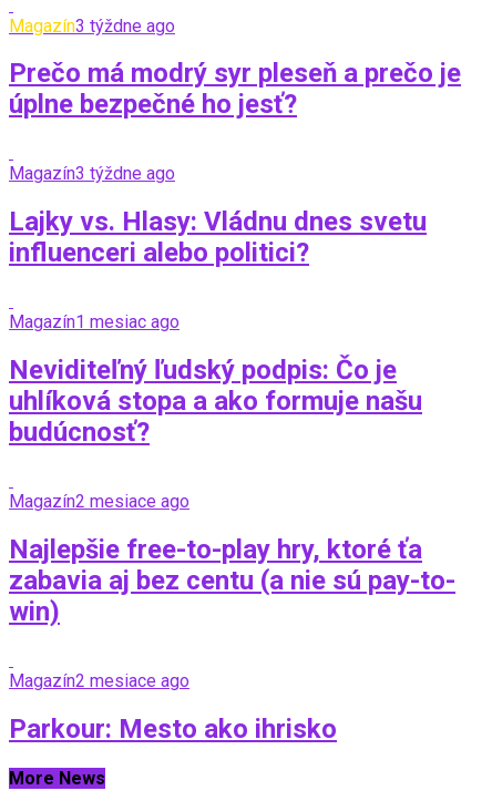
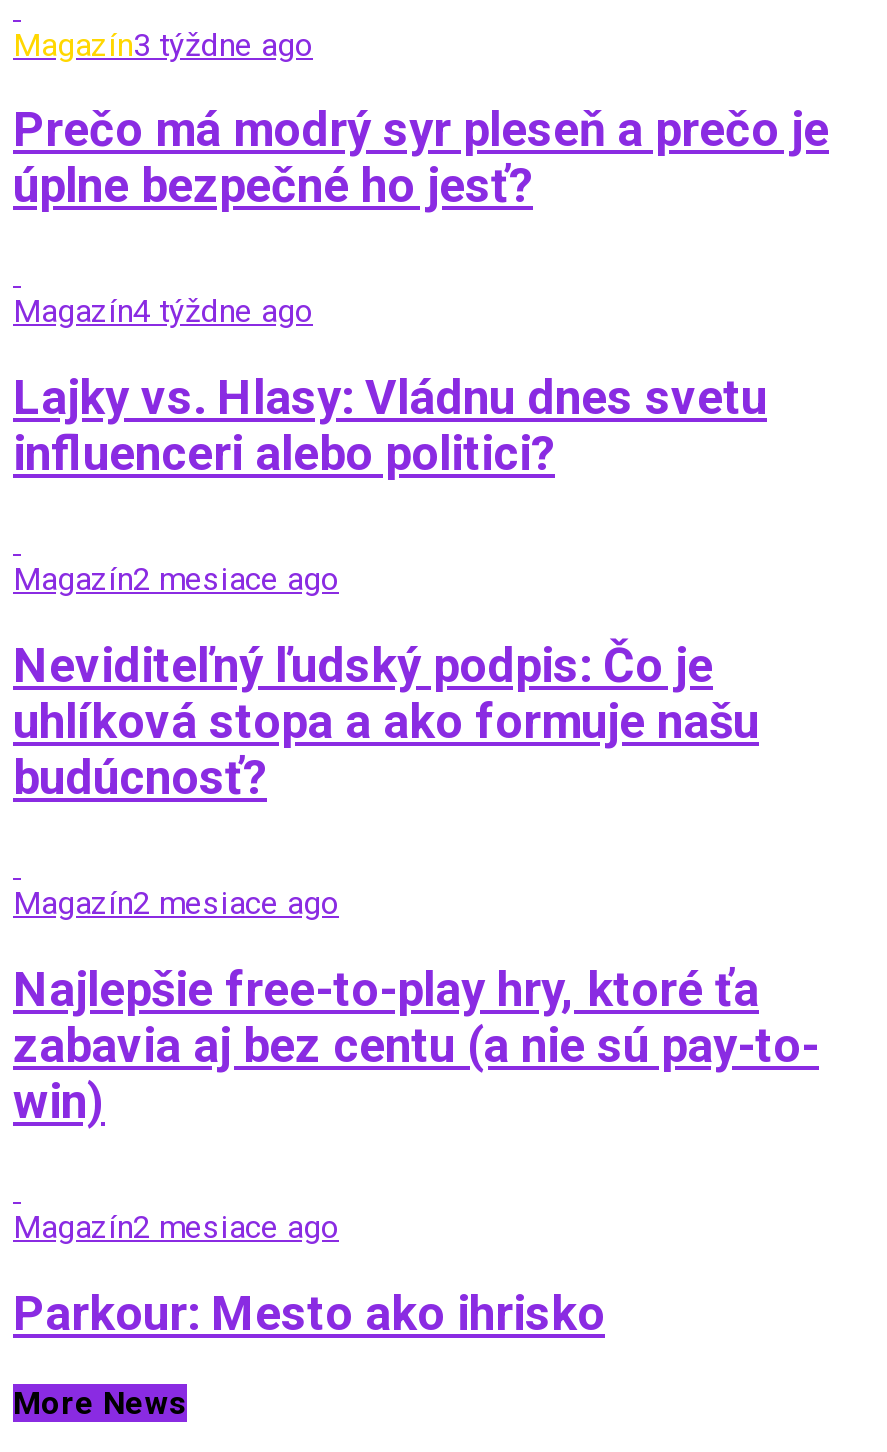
- Magazín3 týždne ago
+ Magazín4 týždne ago

- Magazín1 mesiac ago
+ Magazín2 mesiace ago
